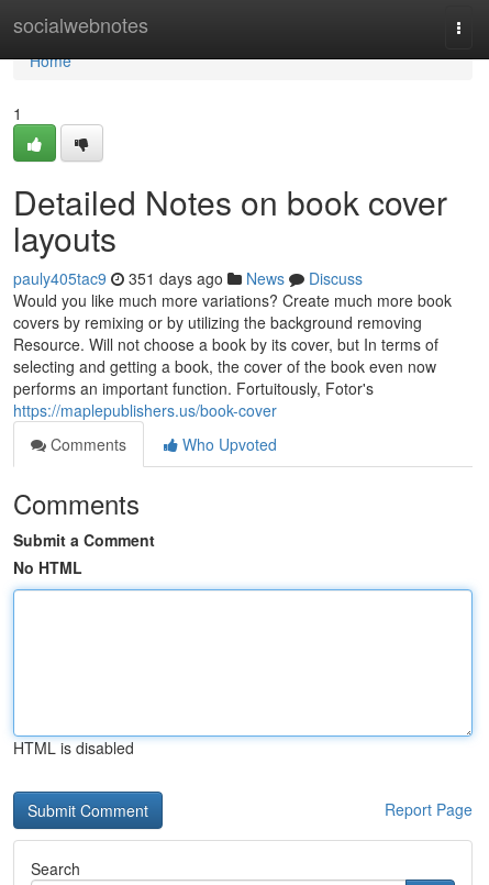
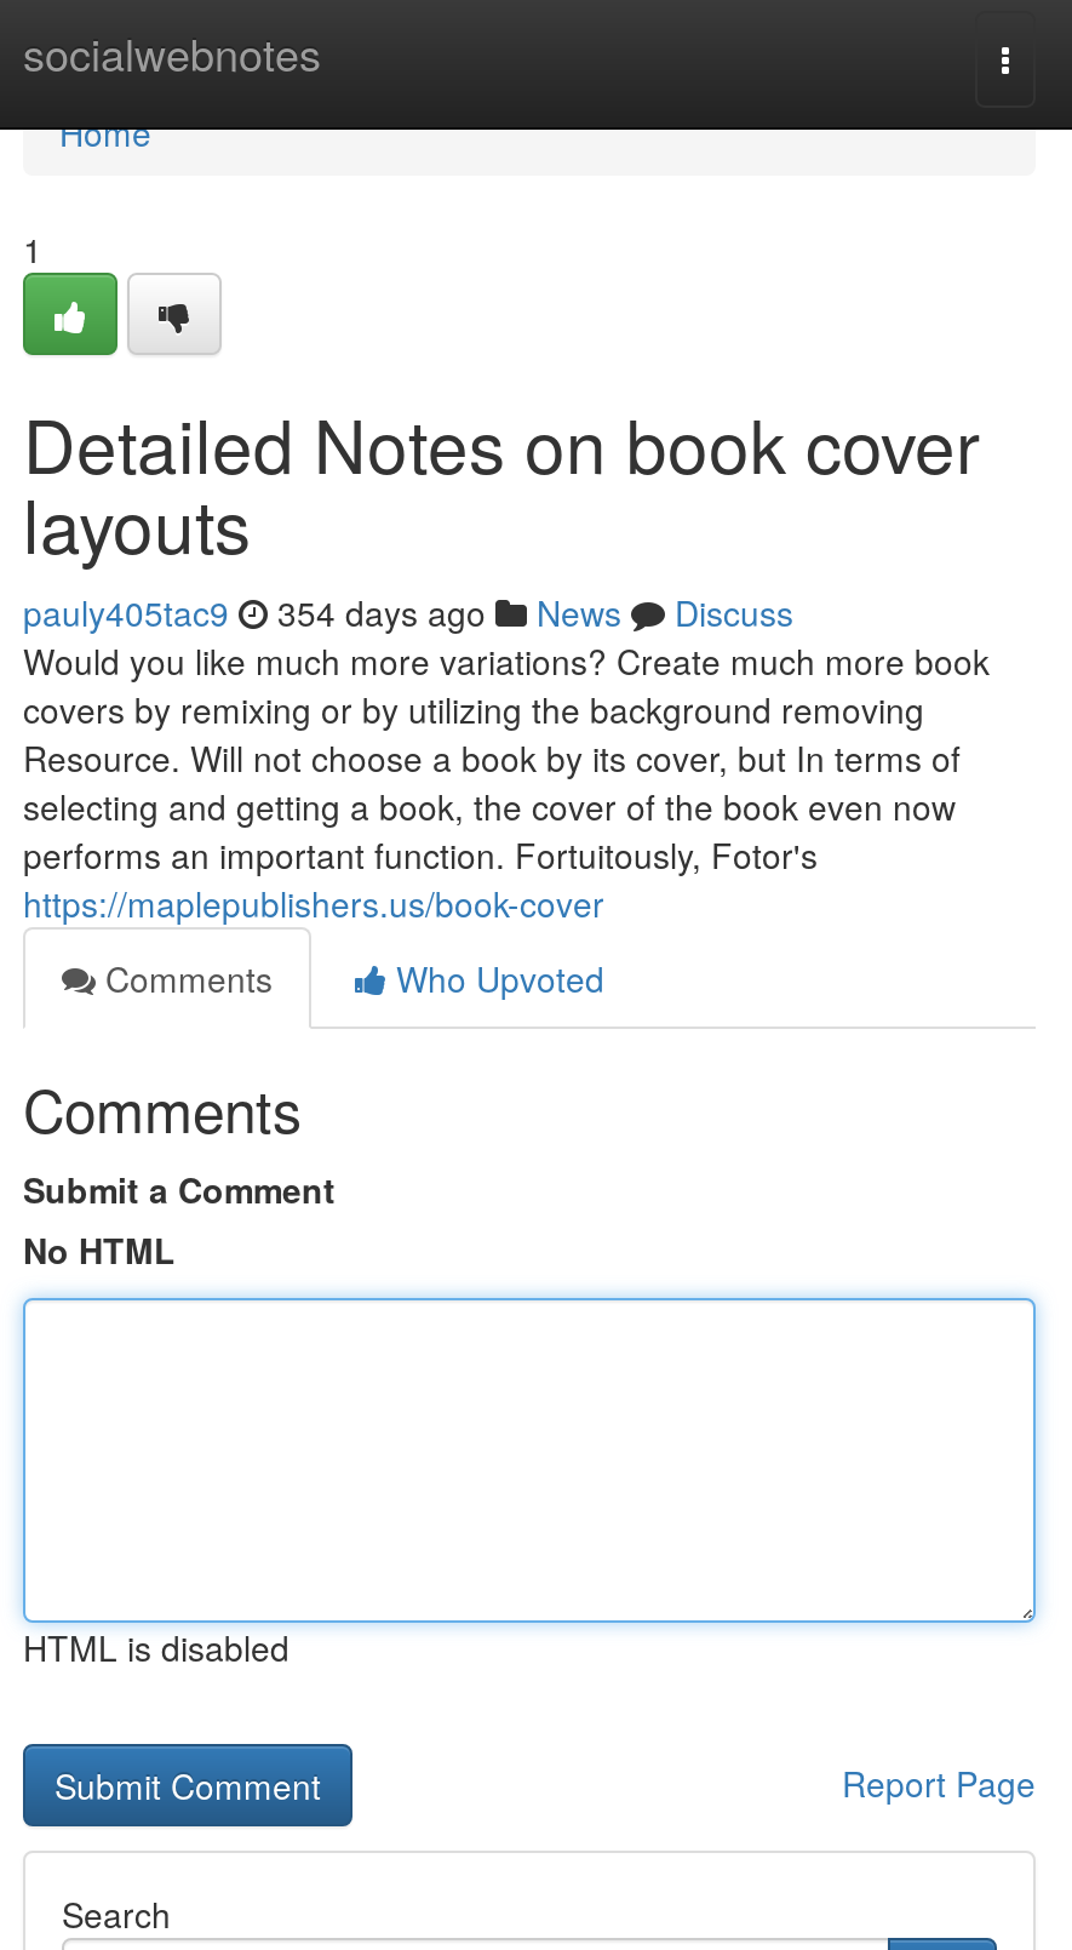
- pauly405tac9 351 days ago News Discuss
+ pauly405tac9 354 days ago News Discuss
